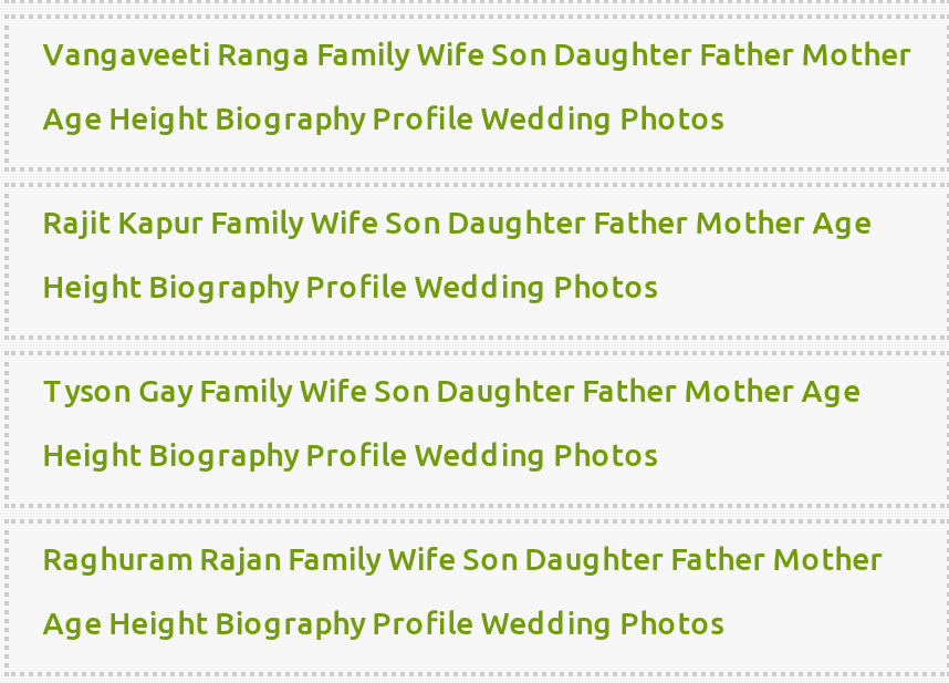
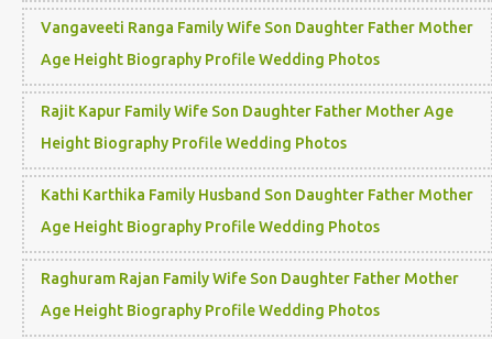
- Tyson Gay Family Wife Son Daughter Father Mother Age
+ Kathi Karthika Family Husband Son Daughter Father Mother

- Height Biography Profile Wedding Photos
+ Age Height Biography Profile Wedding Photos
